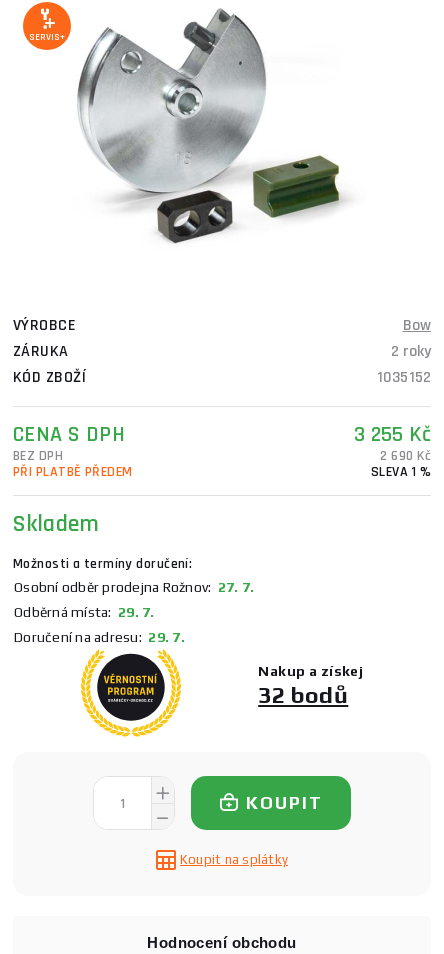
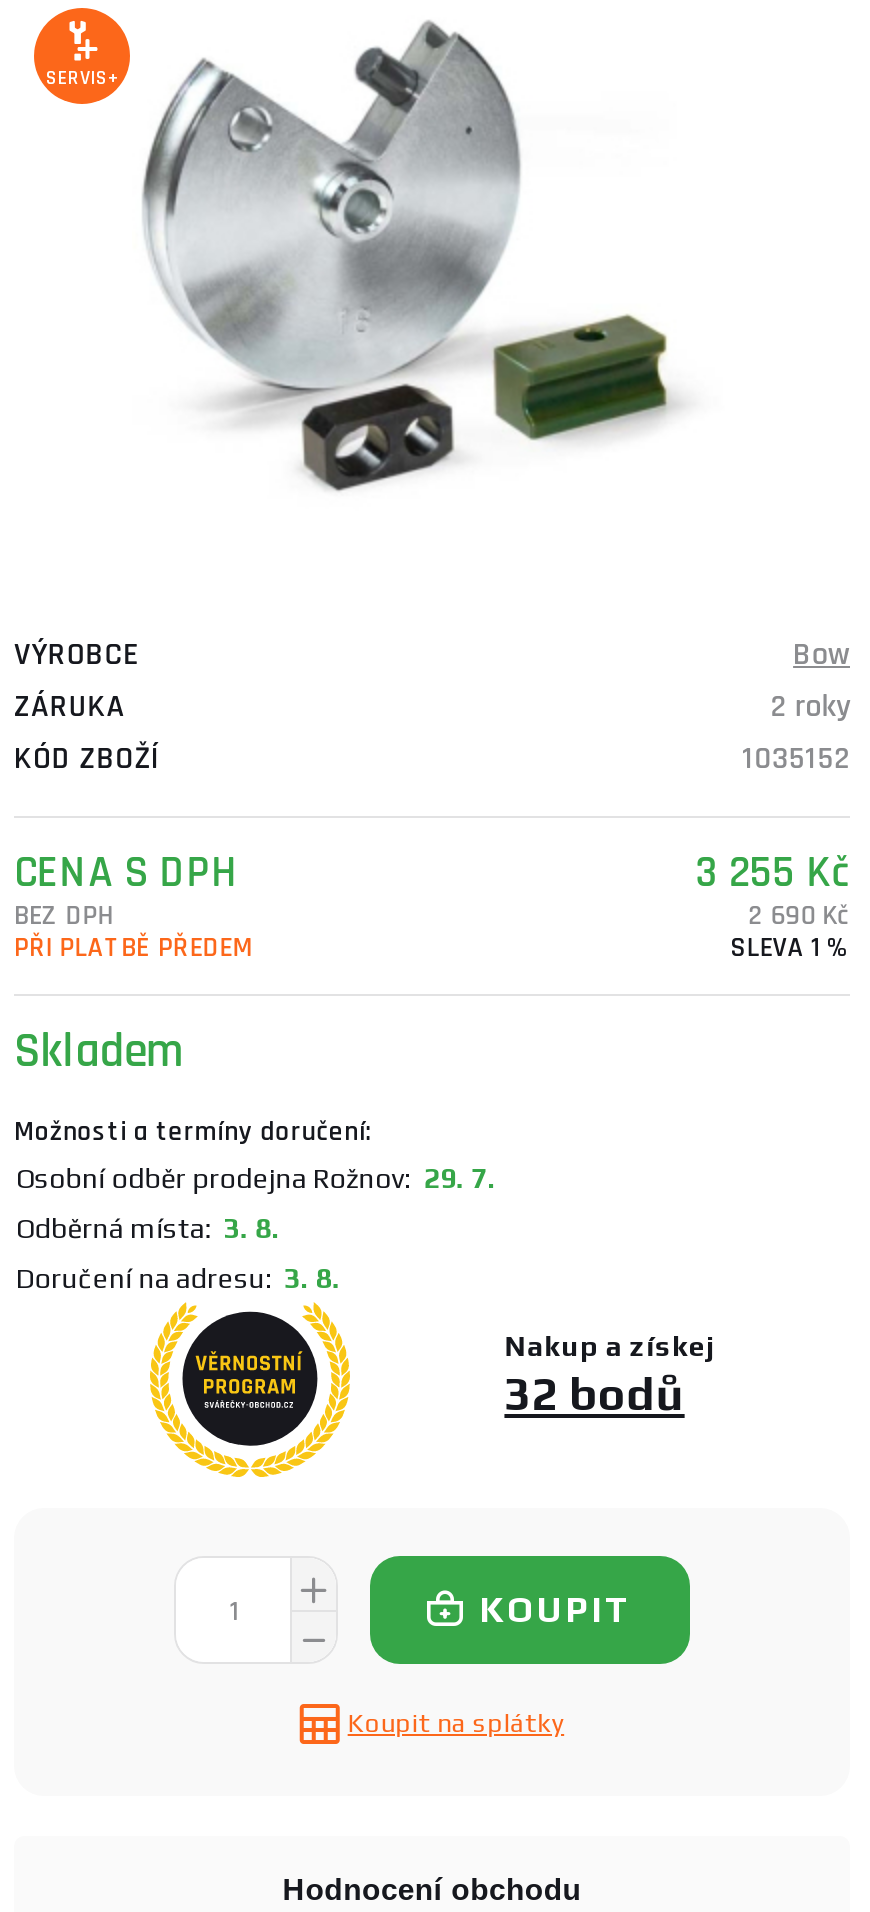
- Osobní odběr prodejna Rožnov: 27. 7.
+ Osobní odběr prodejna Rožnov: 29. 7.

- Odběrná místa: 29. 7.
+ Odběrná místa: 3. 8.

- Doručení na adresu: 29. 7.
+ Doručení na adresu: 3. 8.
